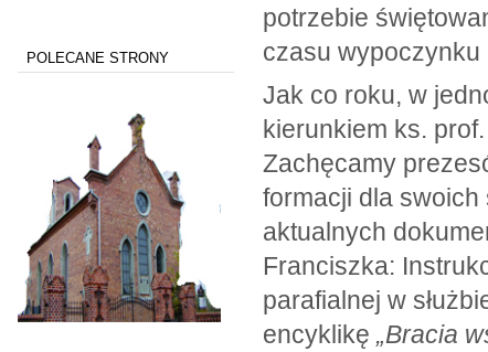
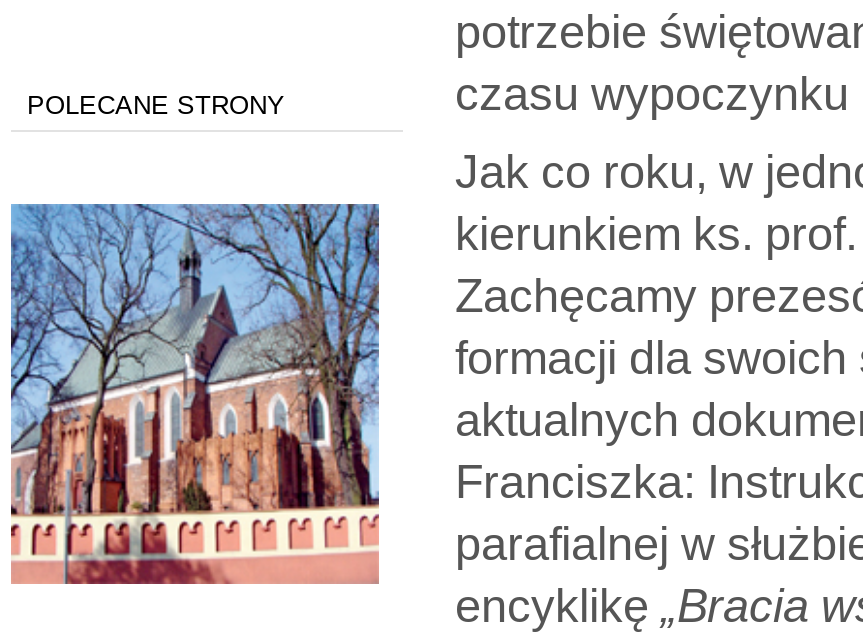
- [image]
+ [image]
